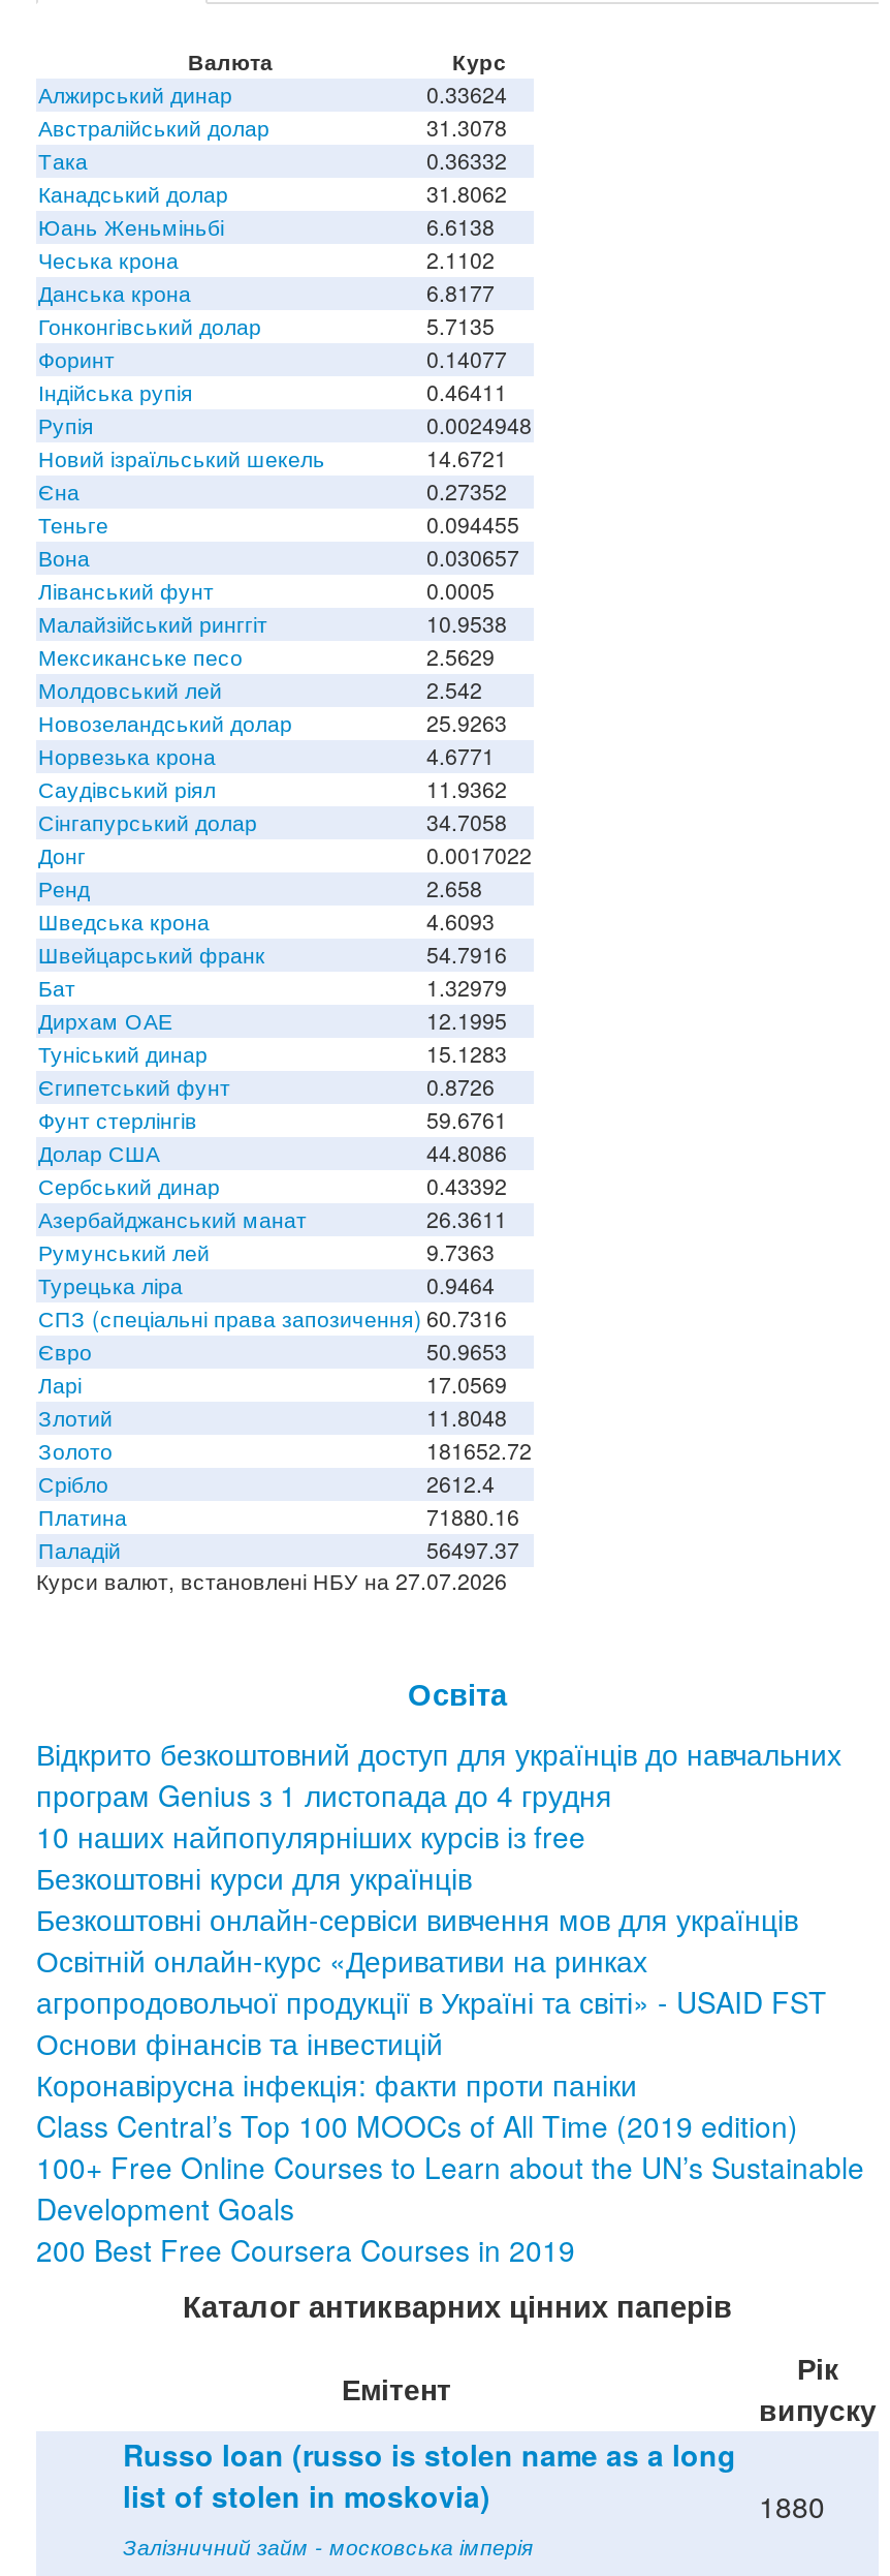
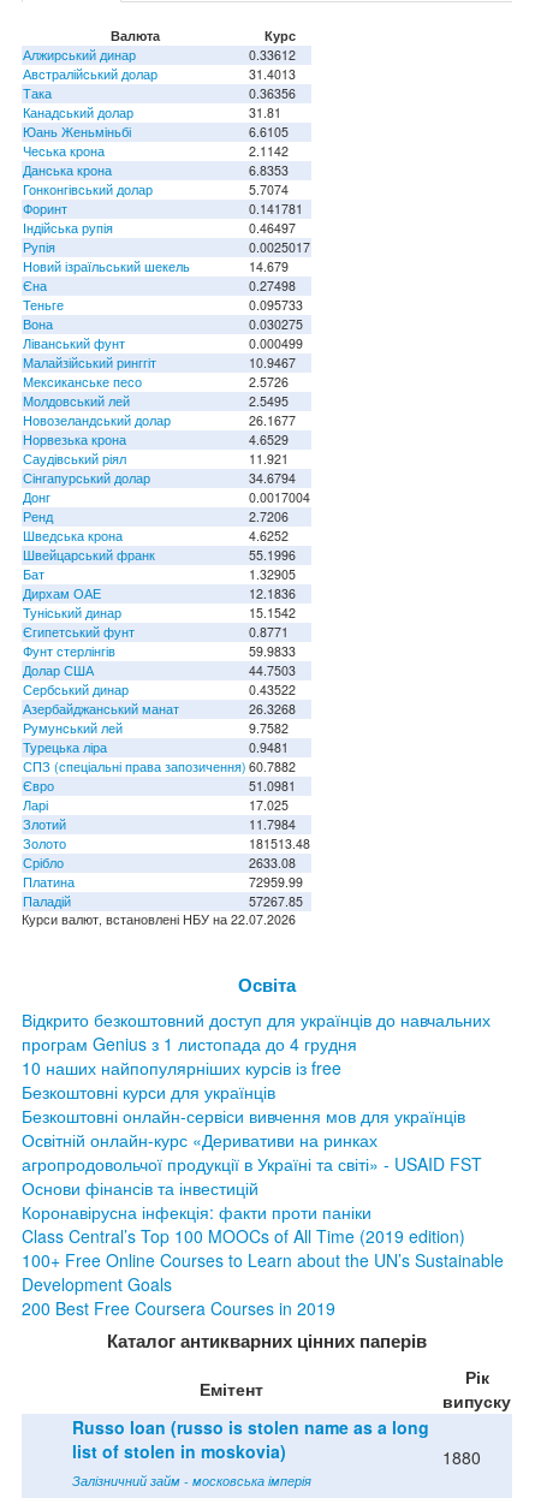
- 0.33624
+ 0.33612

- 31.3078
+ 31.4013

- 0.36332
+ 0.36356

- 31.8062
+ 31.81

- 6.6138
+ 6.6105

- 2.1102
+ 2.1142

- 6.8177
+ 6.8353

- 5.7135
+ 5.7074

- 0.14077
+ 0.141781

- 0.46411
+ 0.46497

- 0.0024948
+ 0.0025017

- 14.6721
+ 14.679

- 0.27352
+ 0.27498

- 0.094455
+ 0.095733

- 0.030657
+ 0.030275

- 0.0005
+ 0.000499

- 10.9538
+ 10.9467

- 2.5629
+ 2.5726

- 2.542
+ 2.5495

- 25.9263
+ 26.1677

- 4.6771
+ 4.6529

- 11.9362
+ 11.921

- 34.7058
+ 34.6794

- 0.0017022
+ 0.0017004

- 2.658
+ 2.7206

- 4.6093
+ 4.6252

- 54.7916
+ 55.1996

- 1.32979
+ 1.32905

- 12.1995
+ 12.1836

- 15.1283
+ 15.1542

- 0.8726
+ 0.8771

- 59.6761
+ 59.9833

- 44.8086
+ 44.7503

- 0.43392
+ 0.43522

- 26.3611
+ 26.3268

- 9.7363
+ 9.7582

- 0.9464
+ 0.9481

- СПЗ (спеціальні права запозичення) 60.7316
+ СПЗ (спеціальні права запозичення) 60.7882

- 50.9653
+ 51.0981

- 17.0569
+ 17.025

- 11.8048
+ 11.7984

- 181652.72
+ 181513.48

- 2612.4
+ 2633.08

- 71880.16
+ 72959.99

- 56497.37
+ 57267.85

- Курси валют, встановлені НБУ на 27.07.2026
+ Курси валют, встановлені НБУ на 22.07.2026
